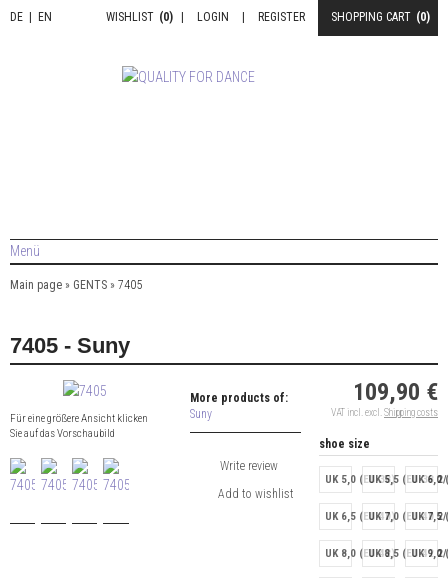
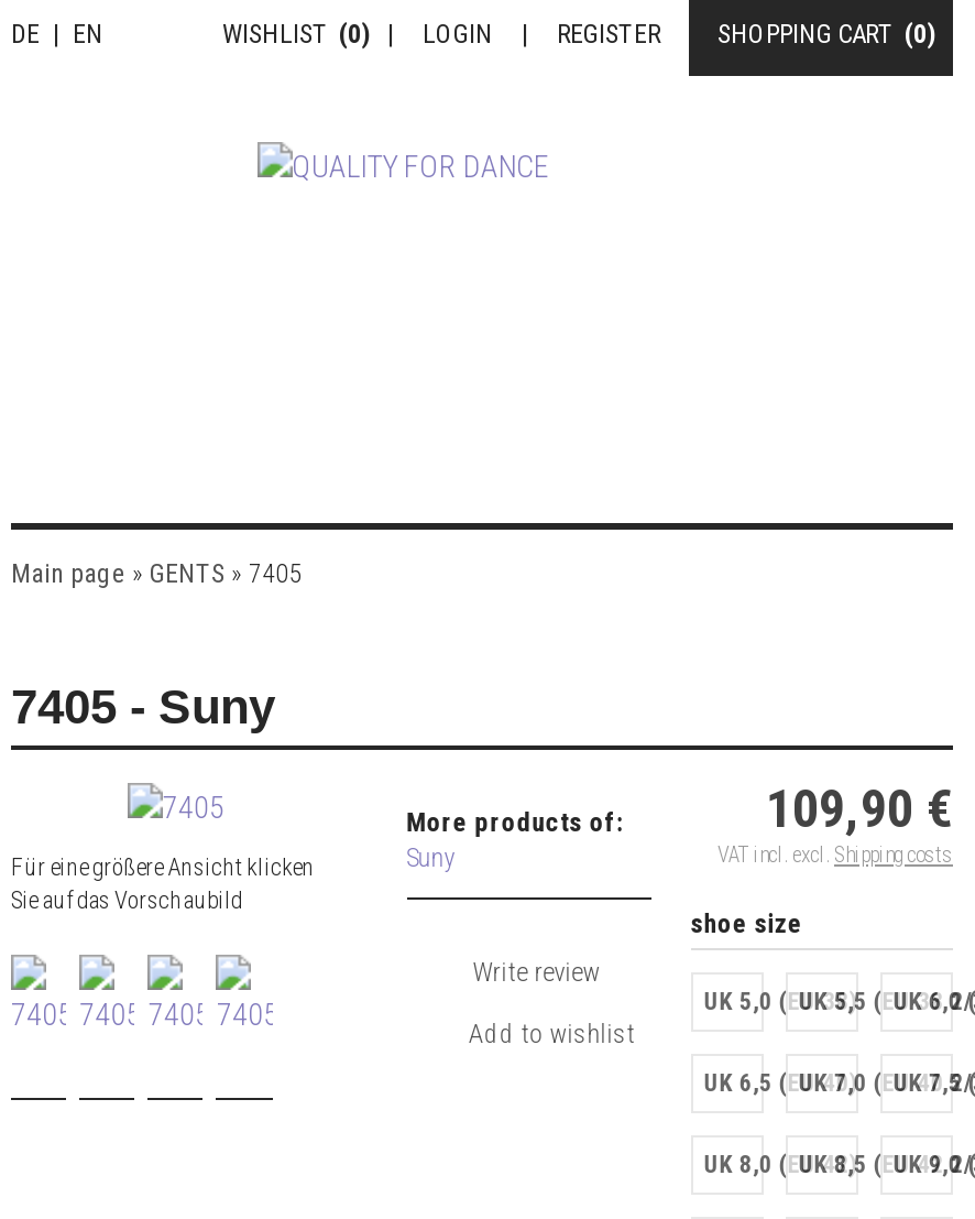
- Menü
